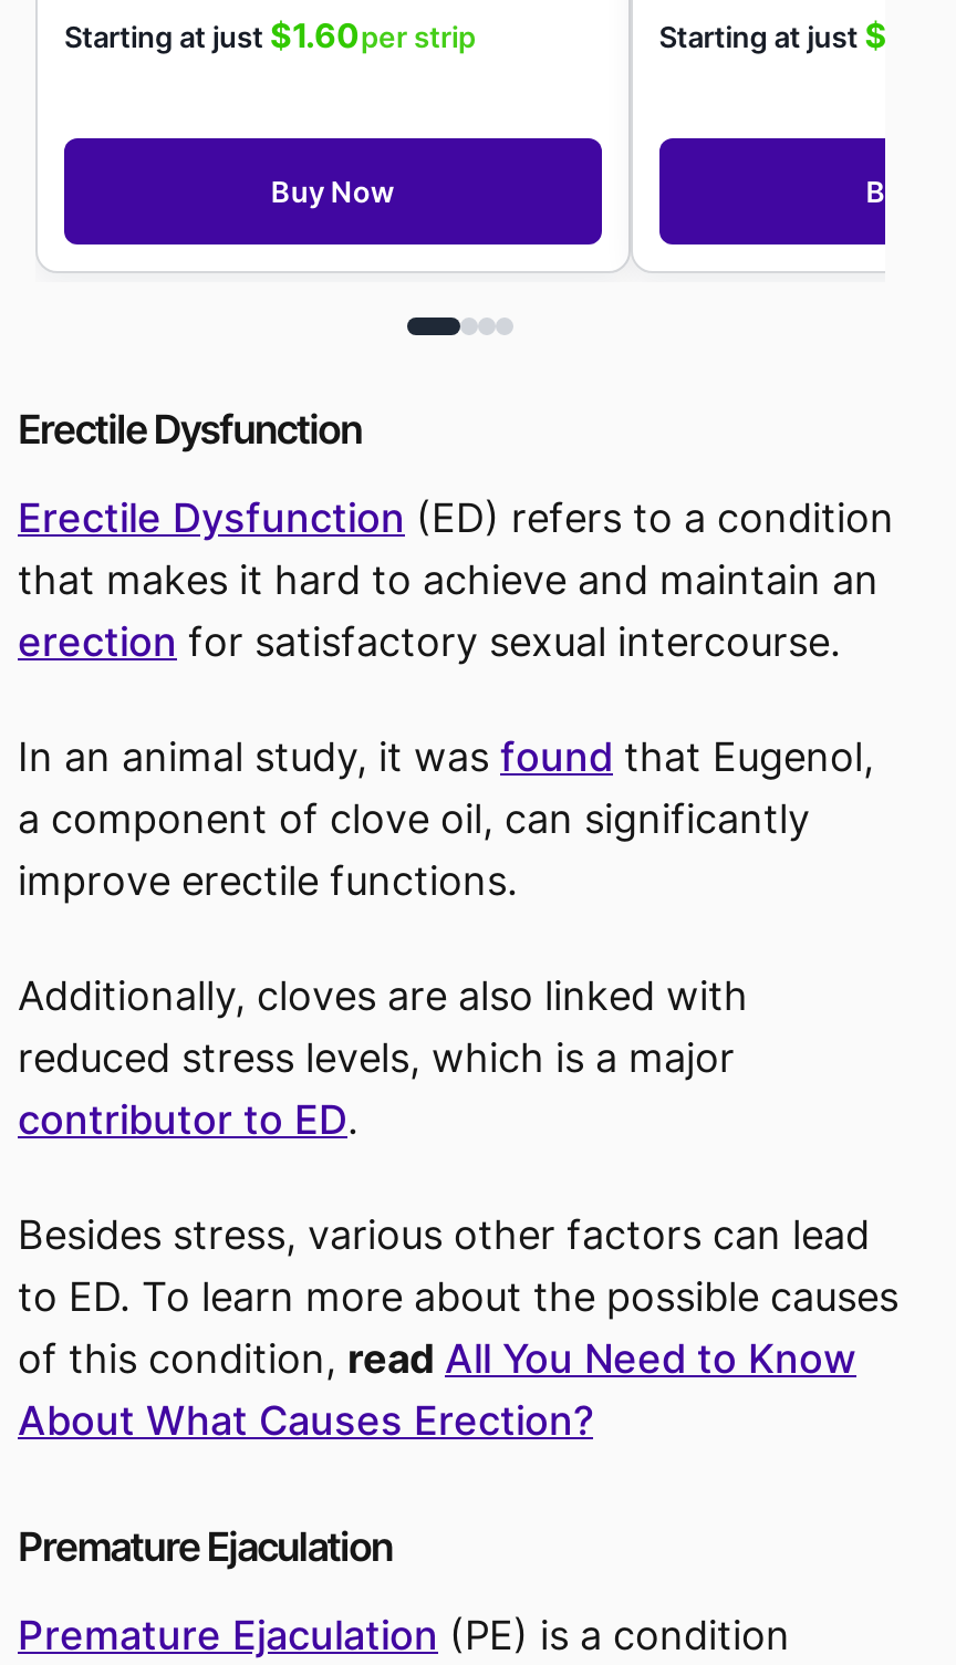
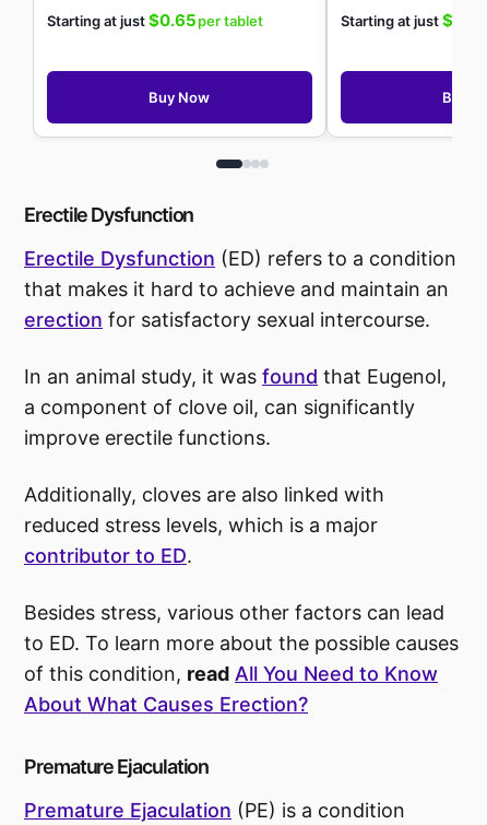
- Starting at just $1.60per strip
+ Starting at just $0.65per tablet
